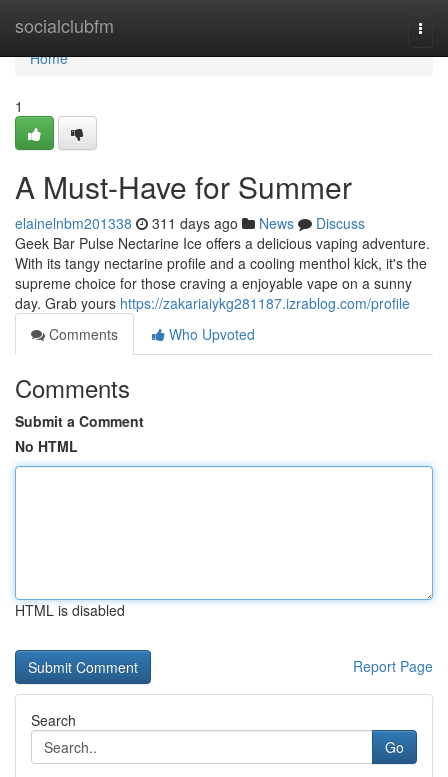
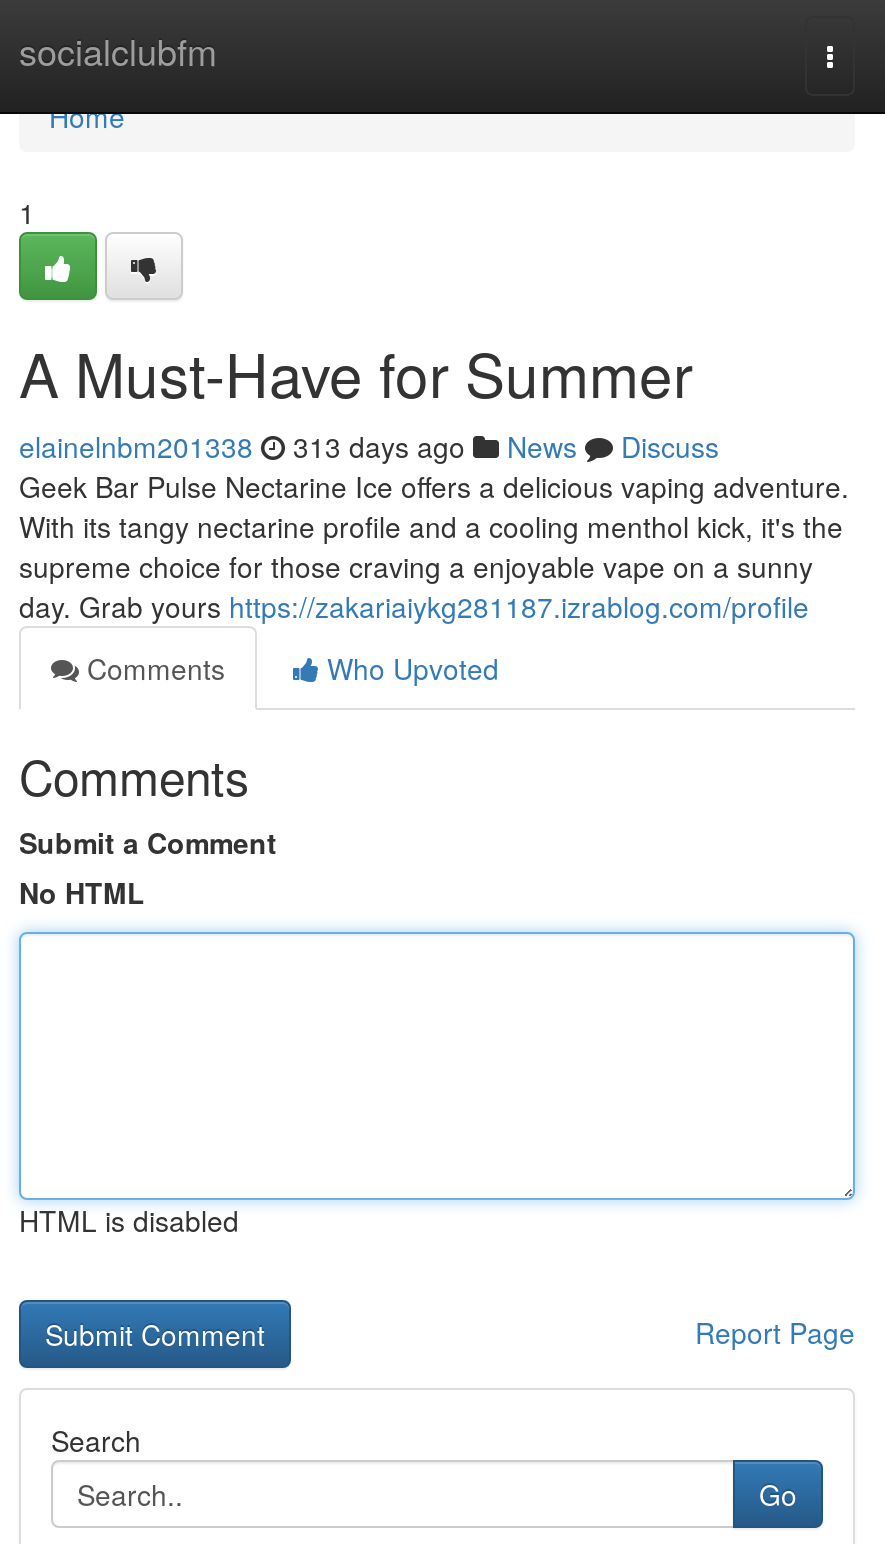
- elainelnbm201338 311 days ago News Discuss
+ elainelnbm201338 313 days ago News Discuss
